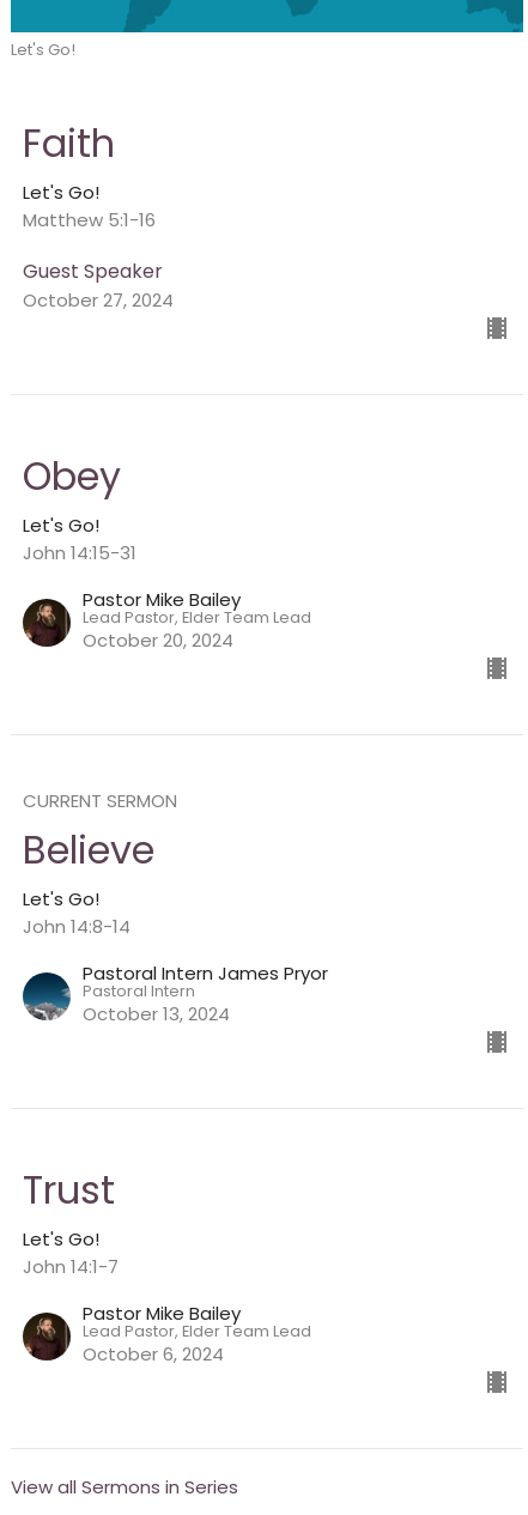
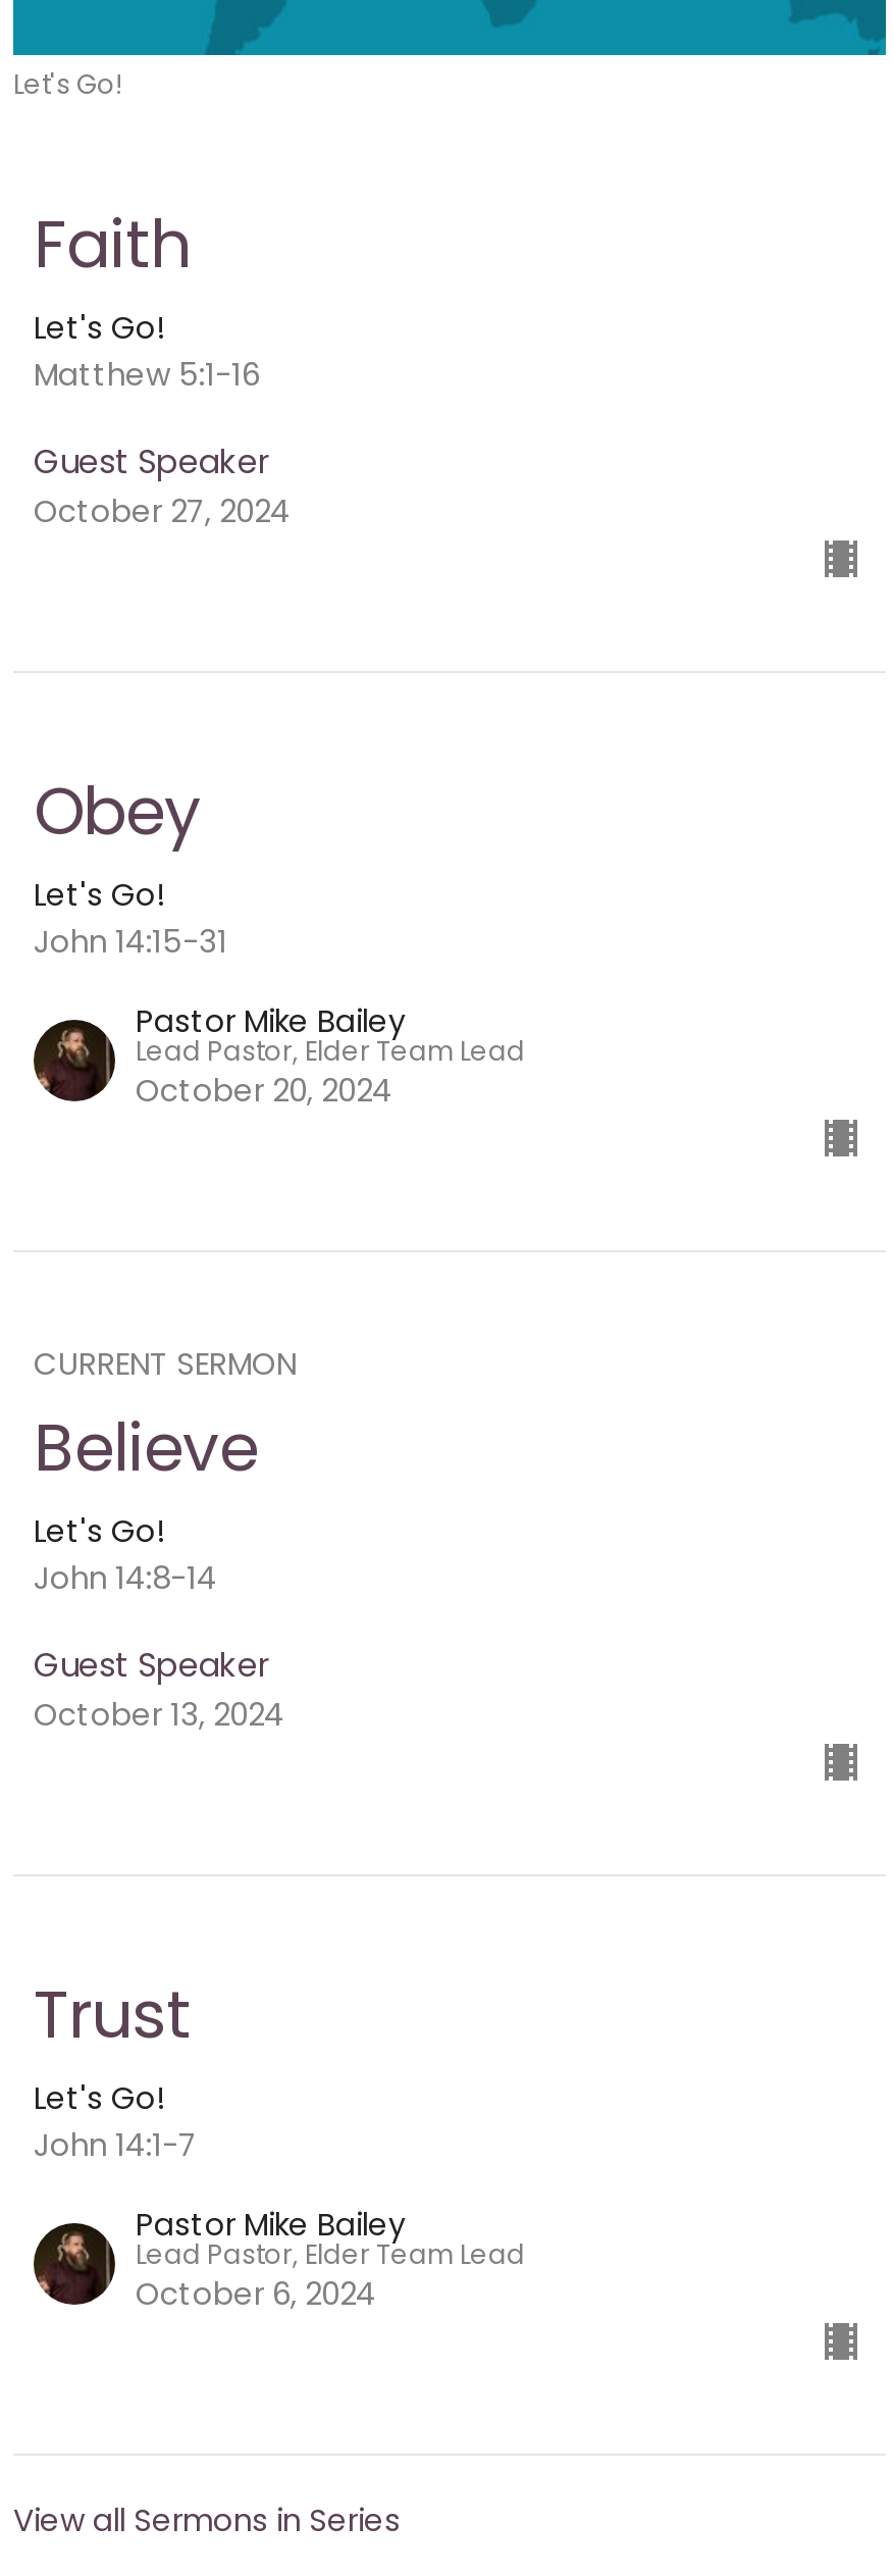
- Pastoral Intern James Pryor
- Pastoral Intern
+ Guest Speaker
